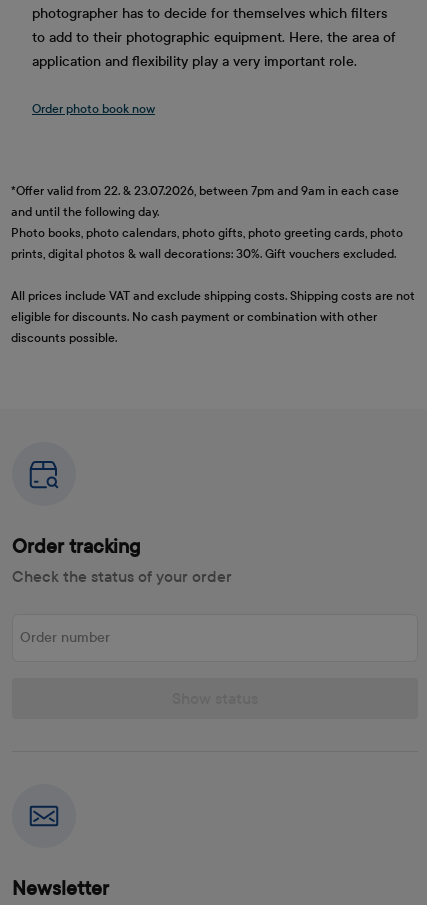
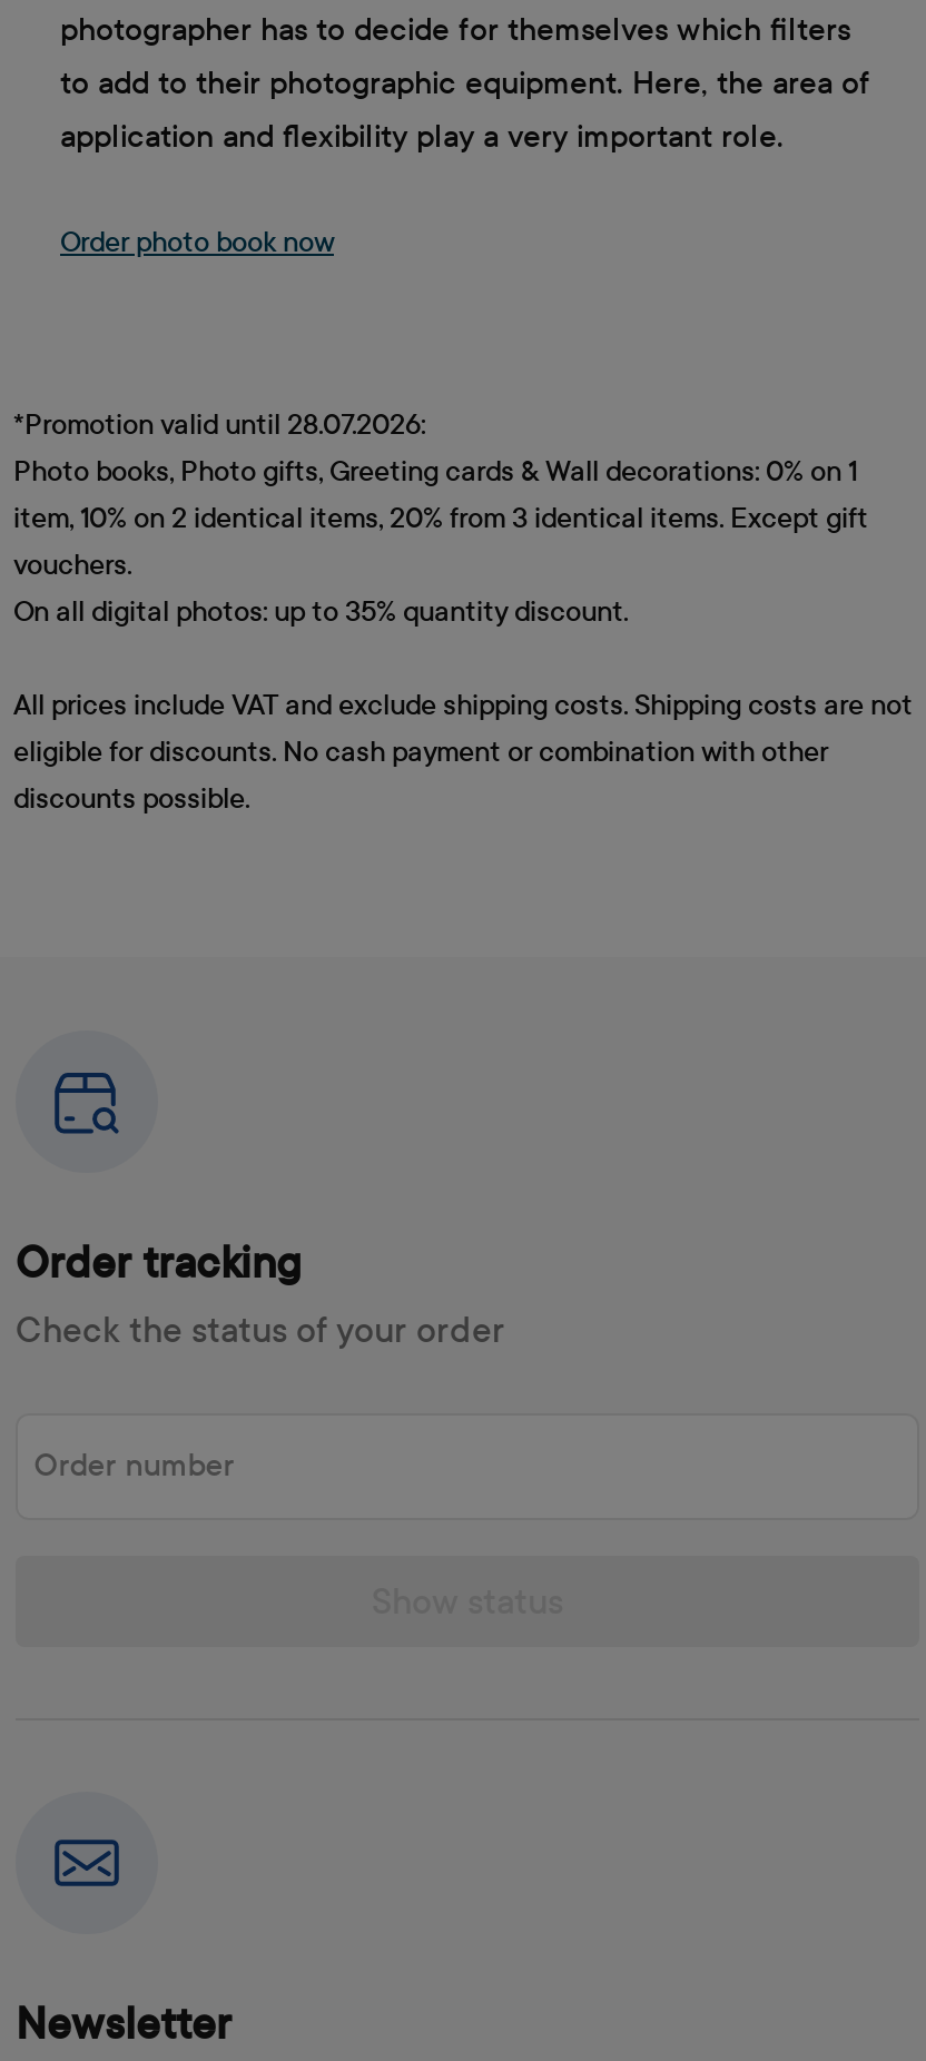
- *Offer valid from 22. & 23.07.2026, between 7pm and 9am in each case
- and until the following day.
- Photo books, photo calendars, photo gifts, photo greeting cards, photo
- prints, digital photos & wall decorations: 30%. Gift vouchers excluded.
+ *Promotion valid until 28.07.2026:
+ Photo books, Photo gifts, Greeting cards & Wall decorations: 0% on 1
+ item, 10% on 2 identical items, 20% from 3 identical items. Except gift
+ vouchers.
+ On all digital photos: up to 35% quantity discount.
